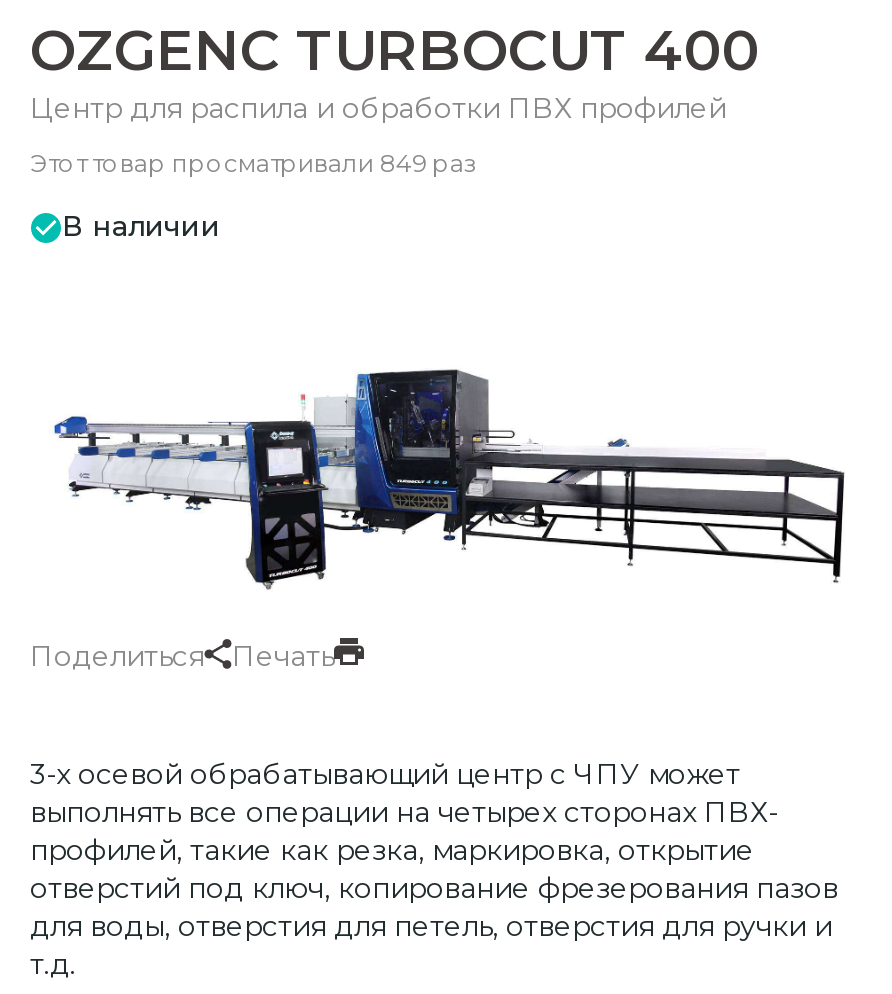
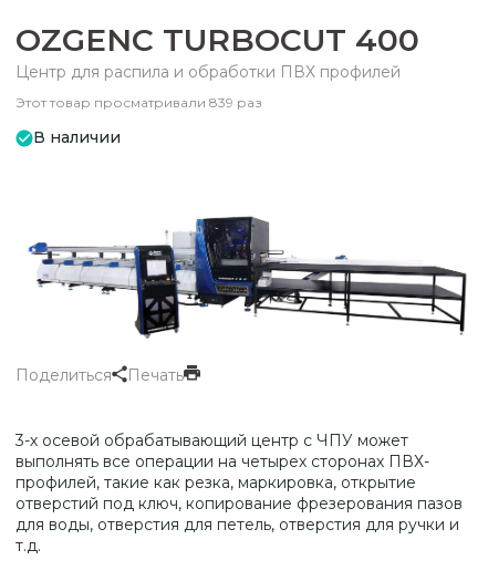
- Этот товар просматривали 849 раз
+ Этот товар просматривали 839 раз
